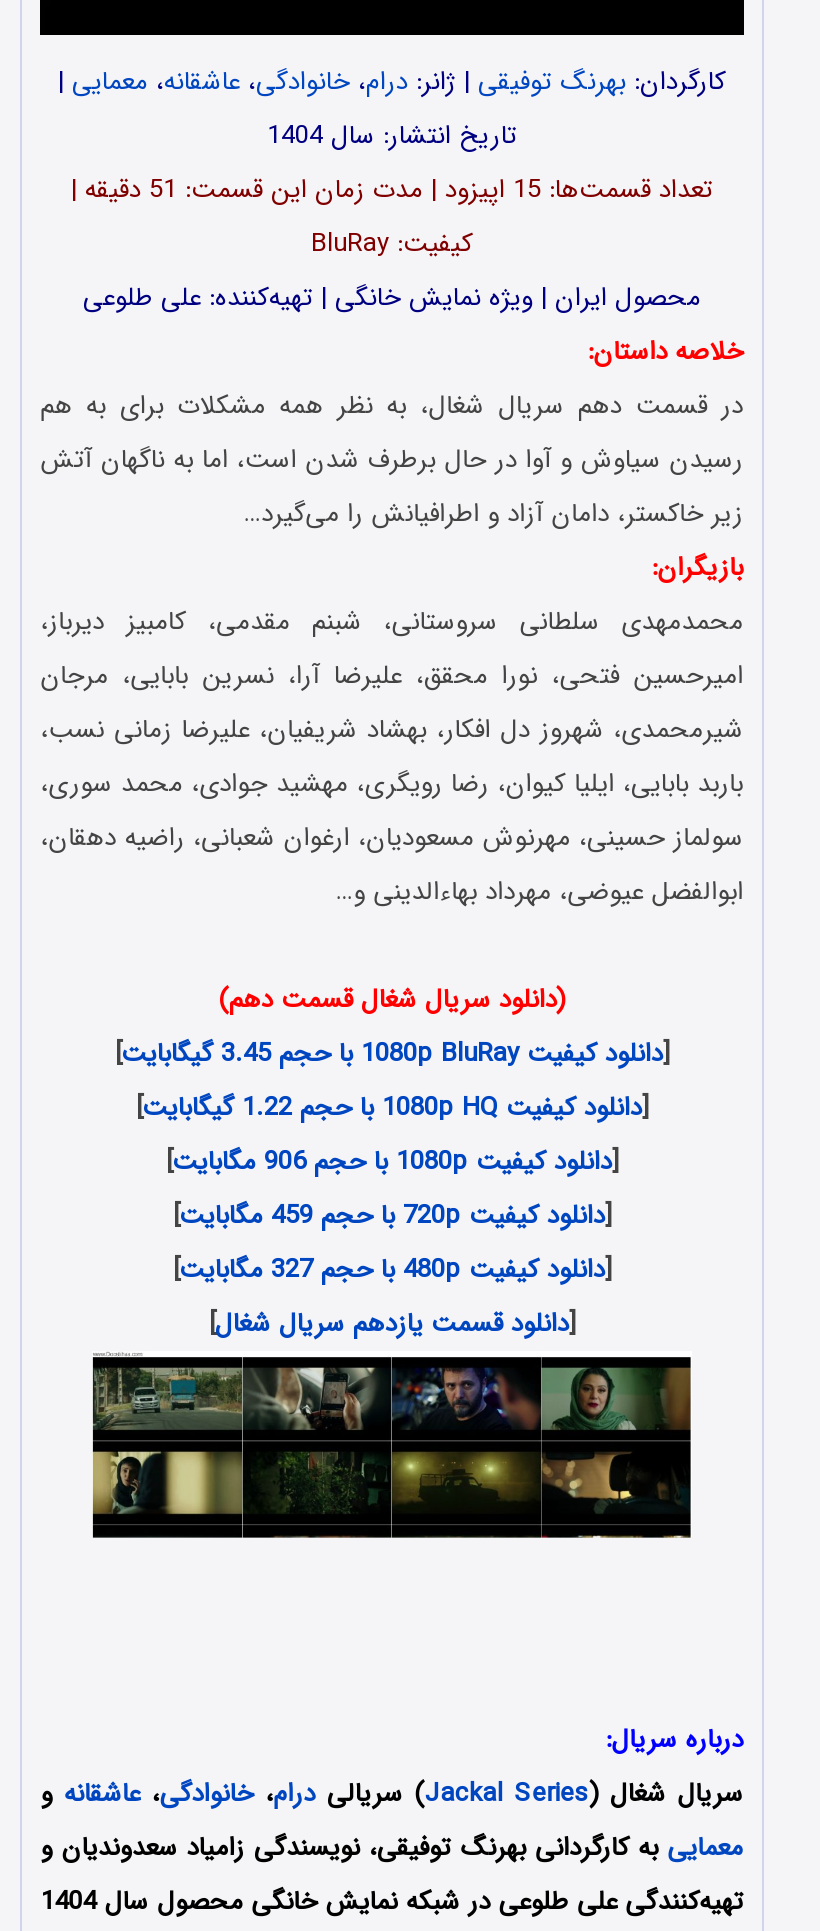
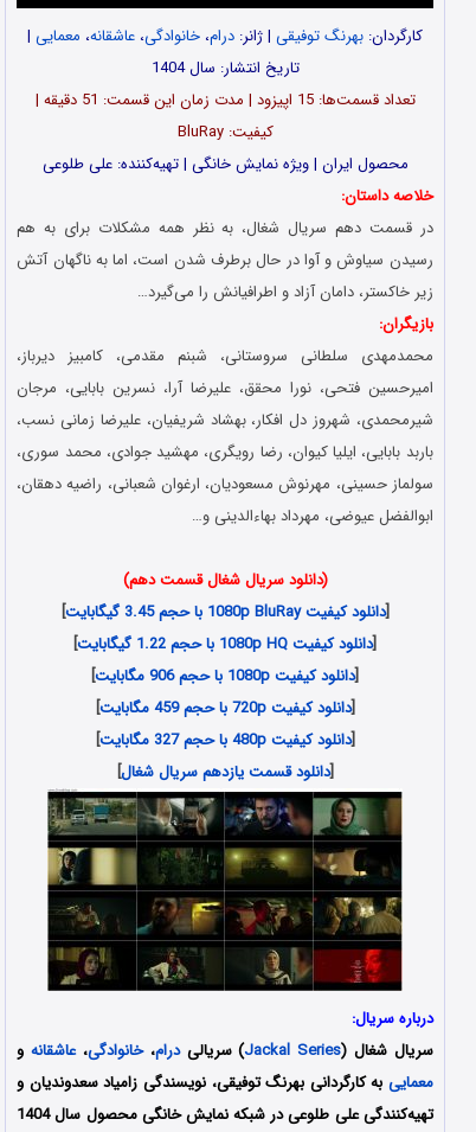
+ [image]
